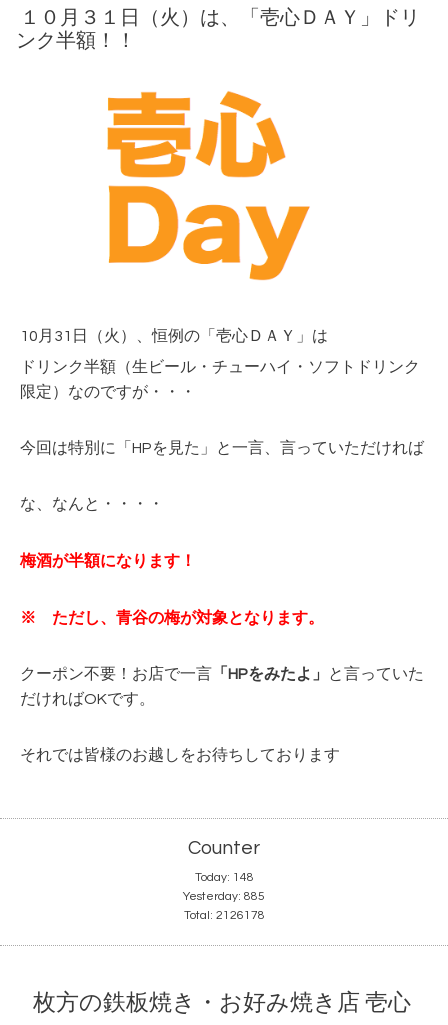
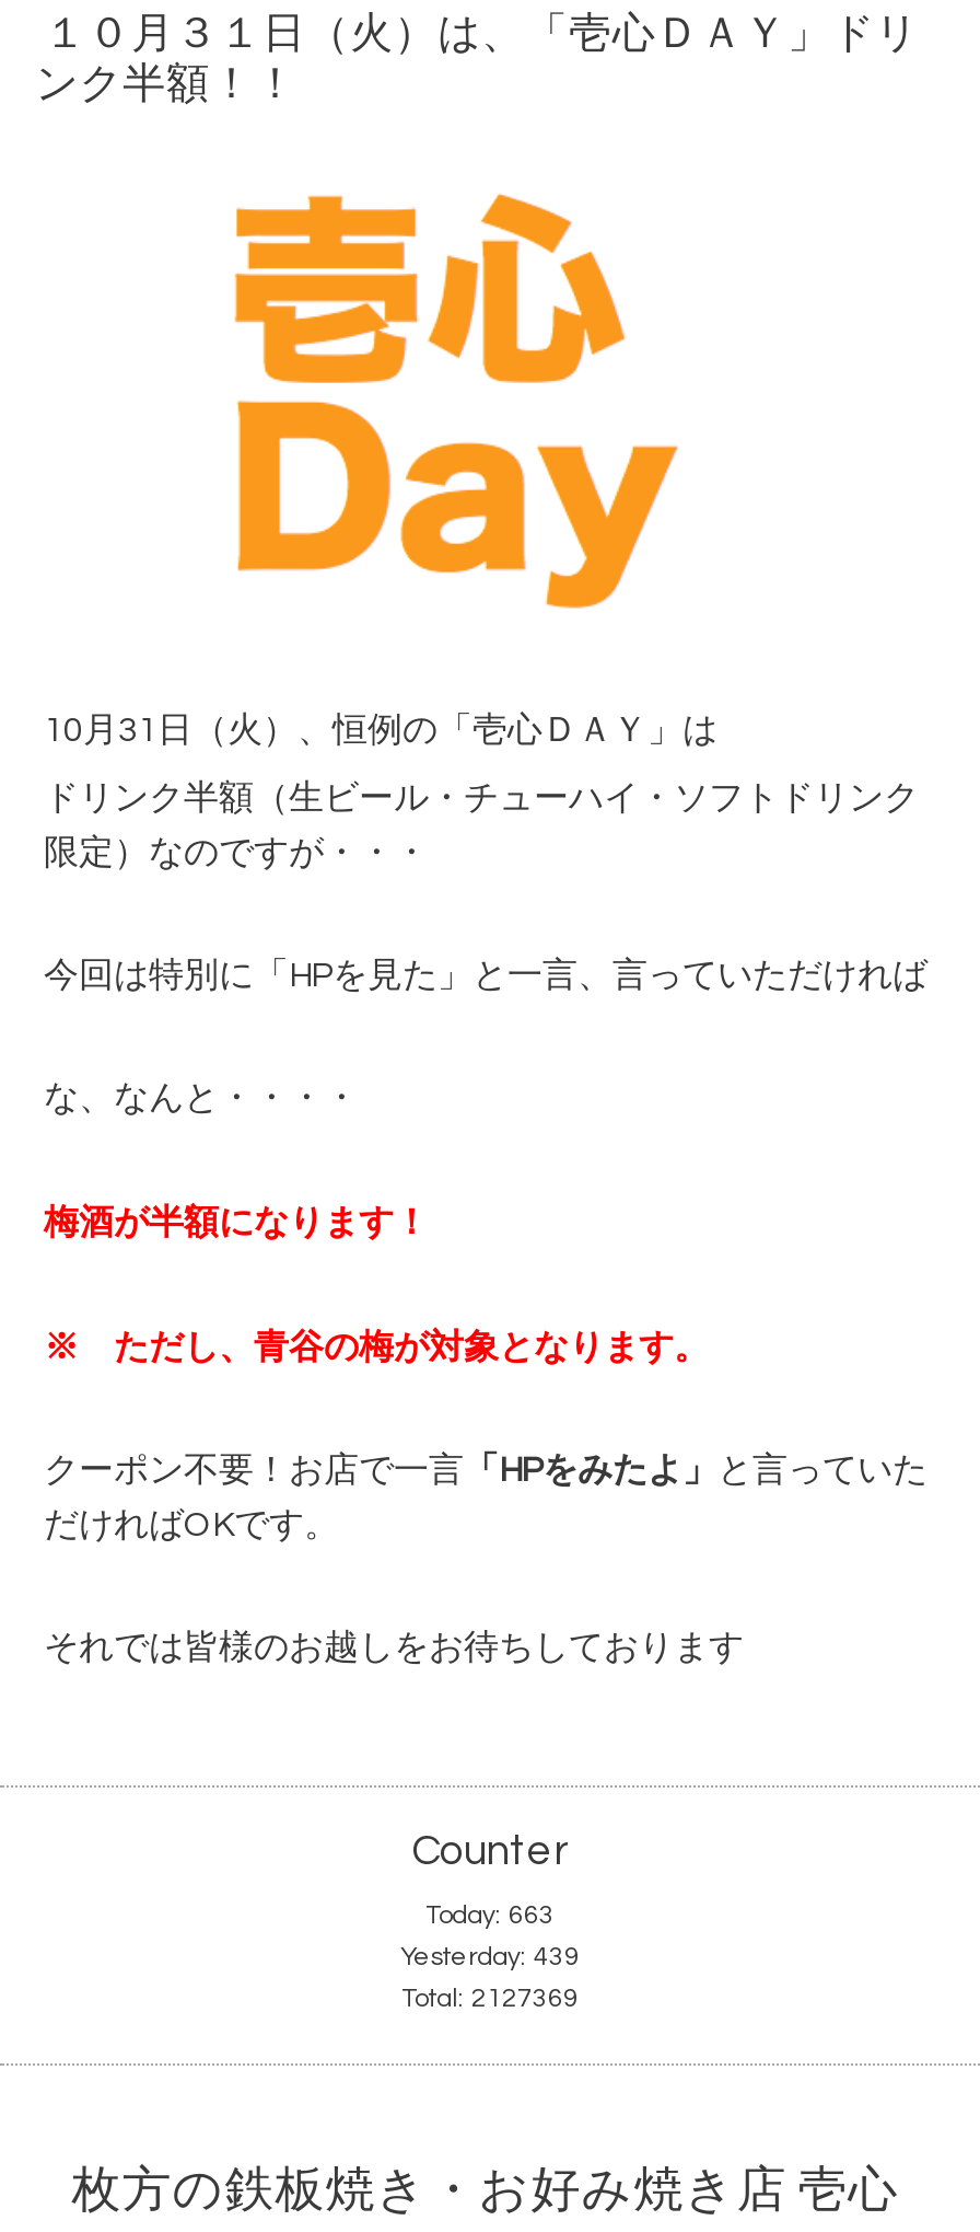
- Today: 148
+ Today: 663

- Yesterday: 885
+ Yesterday: 439

- Total: 2126178
+ Total: 2127369
